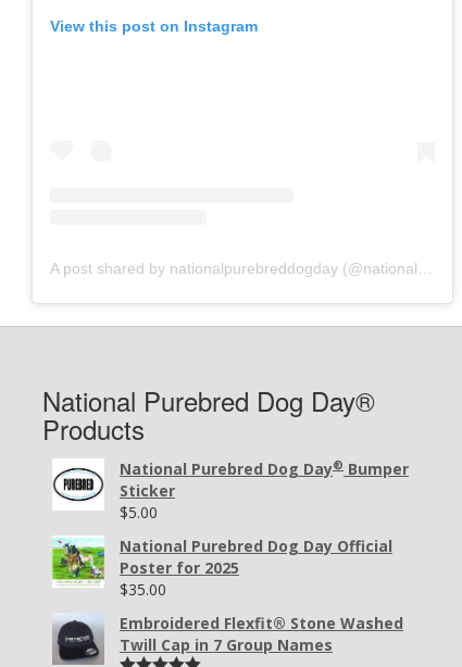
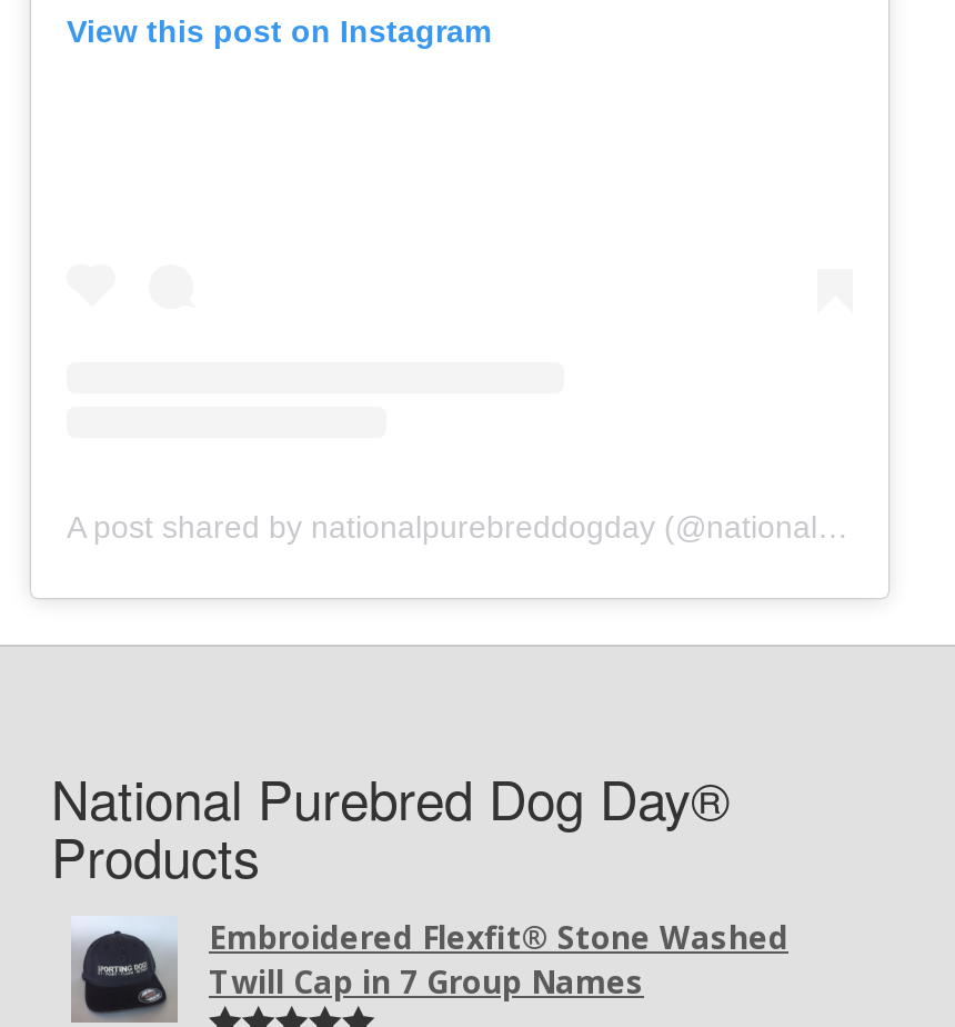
- [image]
- National Purebred Dog Day® Bumper
- Sticker
- $5.00
- National Purebred Dog Day Official
- Poster for 2025
- $35.00

- [image]
